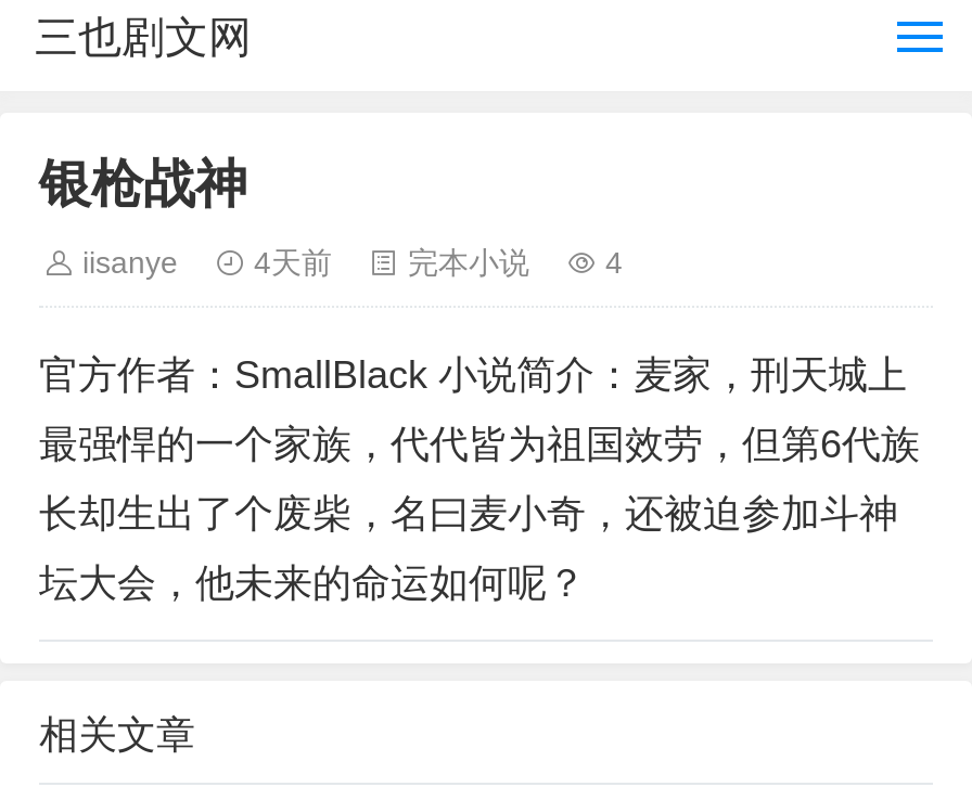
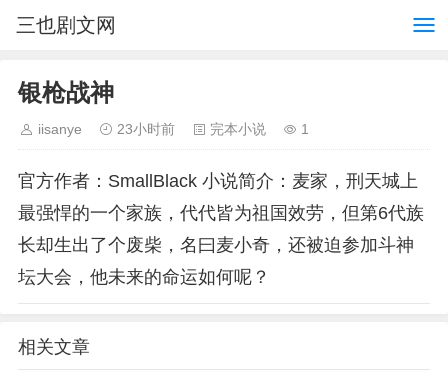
- 4天前
+ 23小时前

- 4
+ 1
